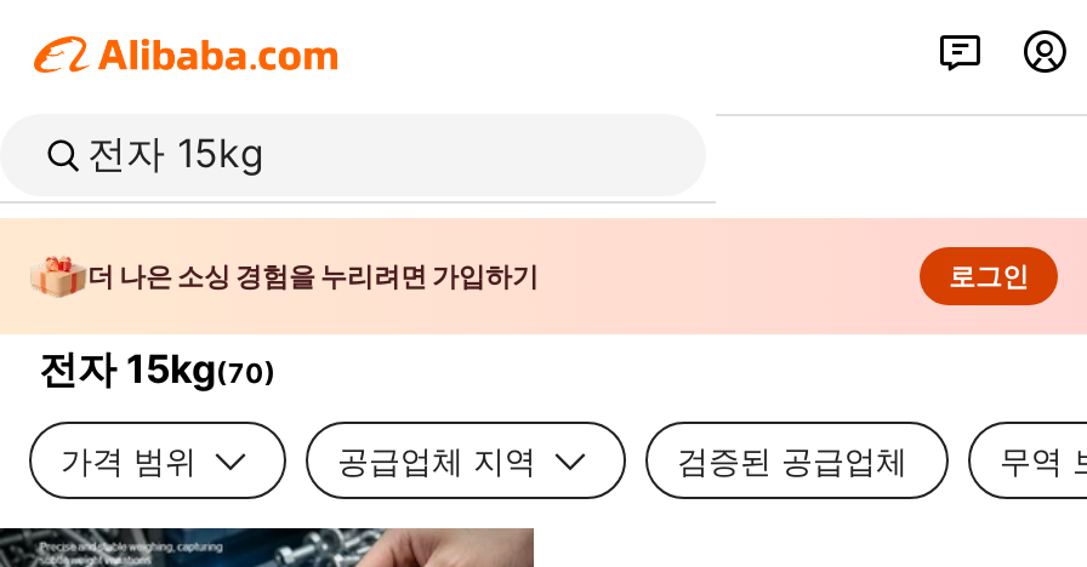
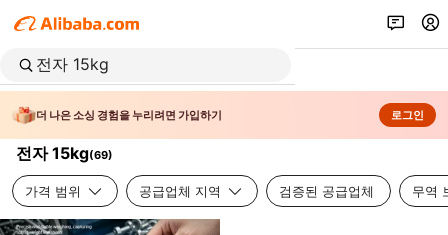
- 전자 15kg(70)
+ 전자 15kg(69)
